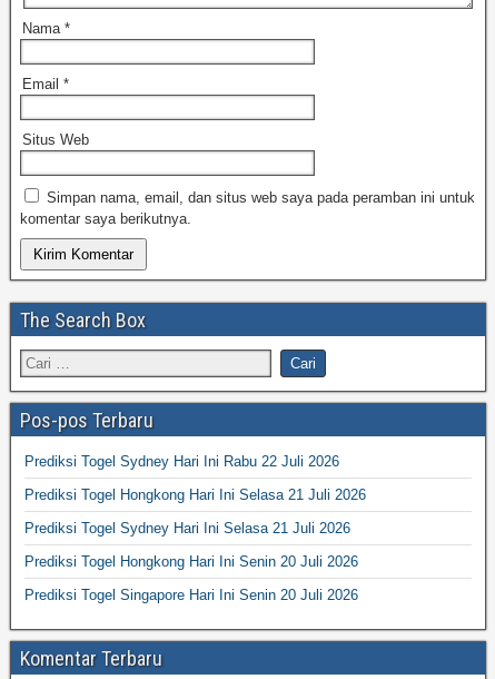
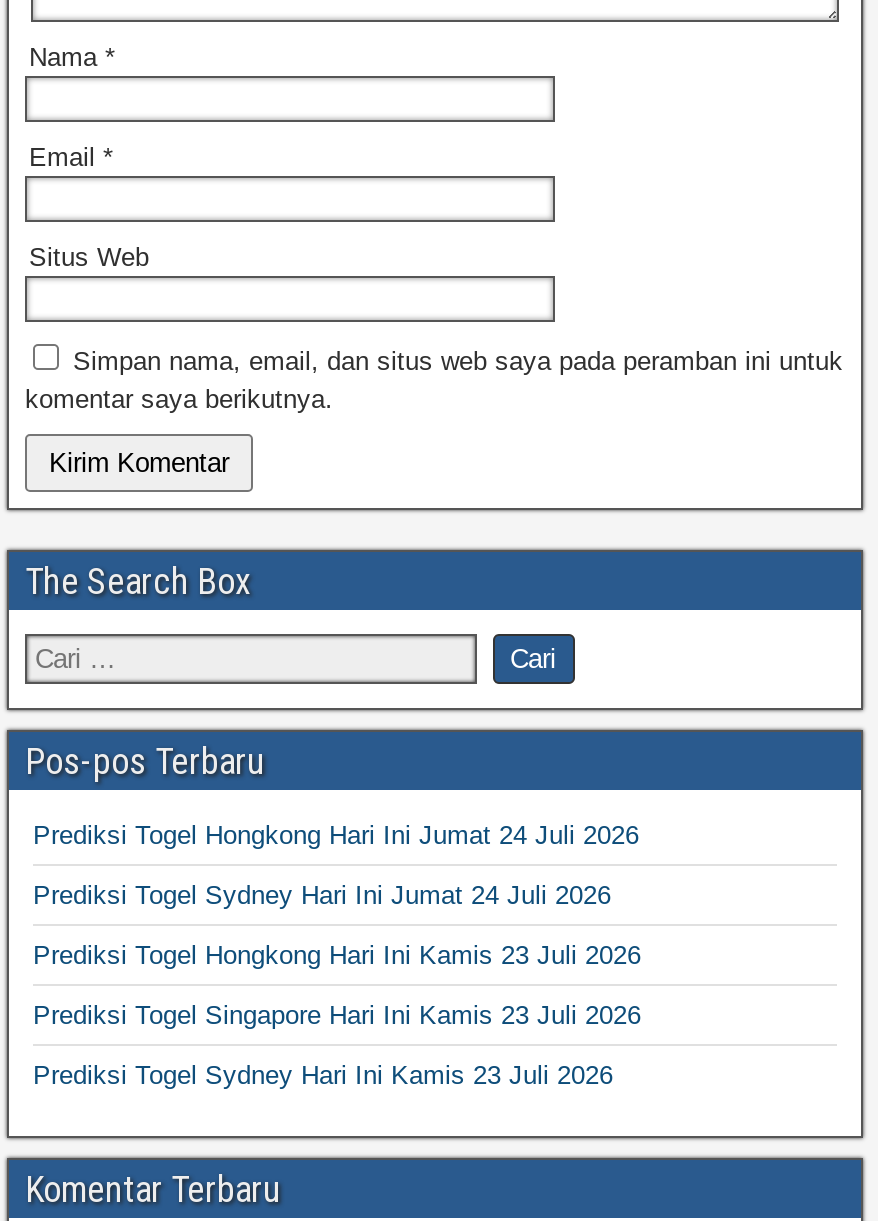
- Prediksi Togel Sydney Hari Ini Rabu 22 Juli 2026
+ Prediksi Togel Hongkong Hari Ini Jumat 24 Juli 2026

- Prediksi Togel Hongkong Hari Ini Selasa 21 Juli 2026
+ Prediksi Togel Sydney Hari Ini Jumat 24 Juli 2026

- Prediksi Togel Sydney Hari Ini Selasa 21 Juli 2026
+ Prediksi Togel Hongkong Hari Ini Kamis 23 Juli 2026

- Prediksi Togel Hongkong Hari Ini Senin 20 Juli 2026
+ Prediksi Togel Singapore Hari Ini Kamis 23 Juli 2026

- Prediksi Togel Singapore Hari Ini Senin 20 Juli 2026
+ Prediksi Togel Sydney Hari Ini Kamis 23 Juli 2026
